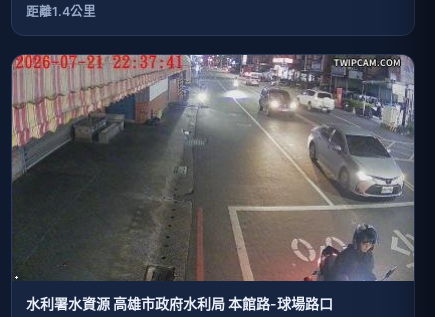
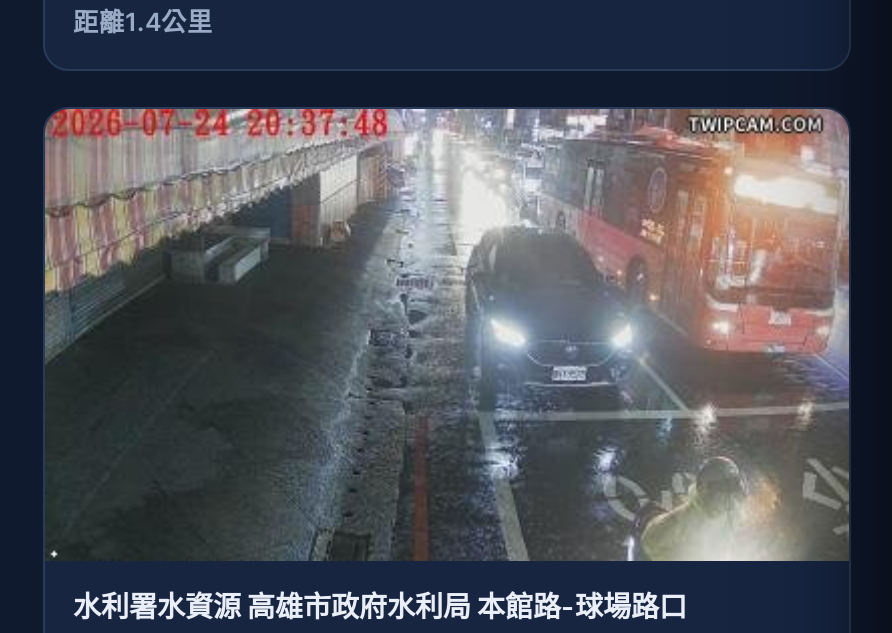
- [image]
+ [image]
